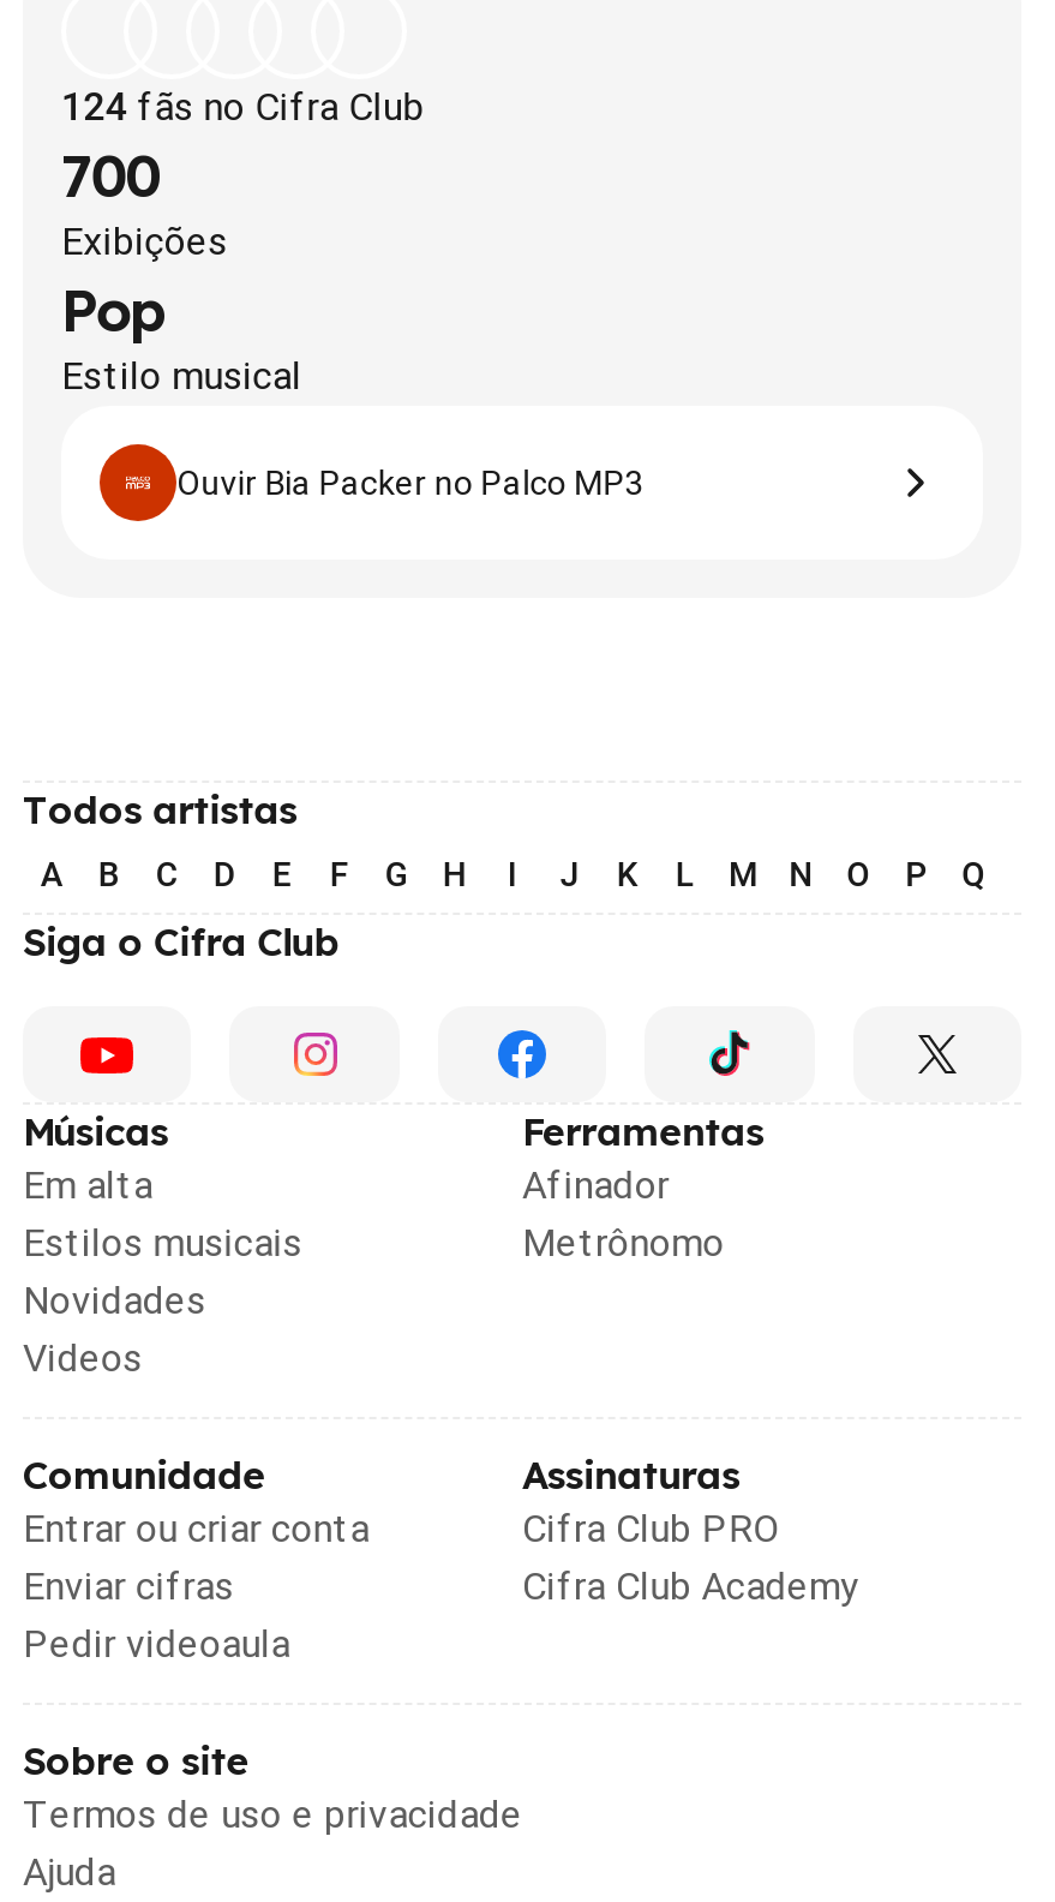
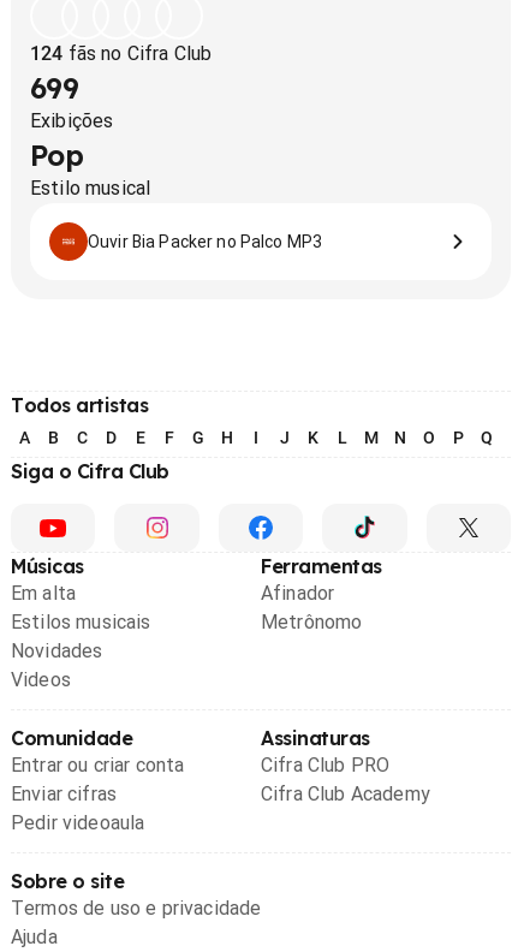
- 700
+ 699
